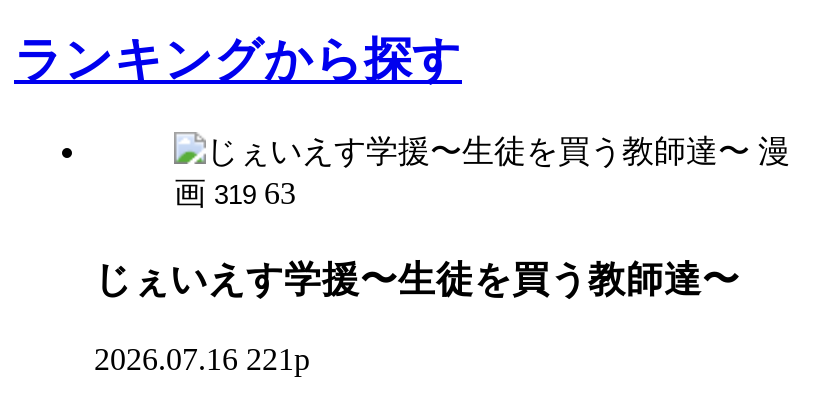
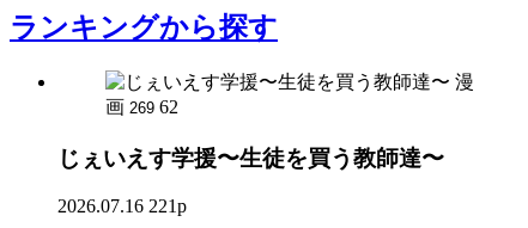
- 画 319 63
+ 画 269 62
